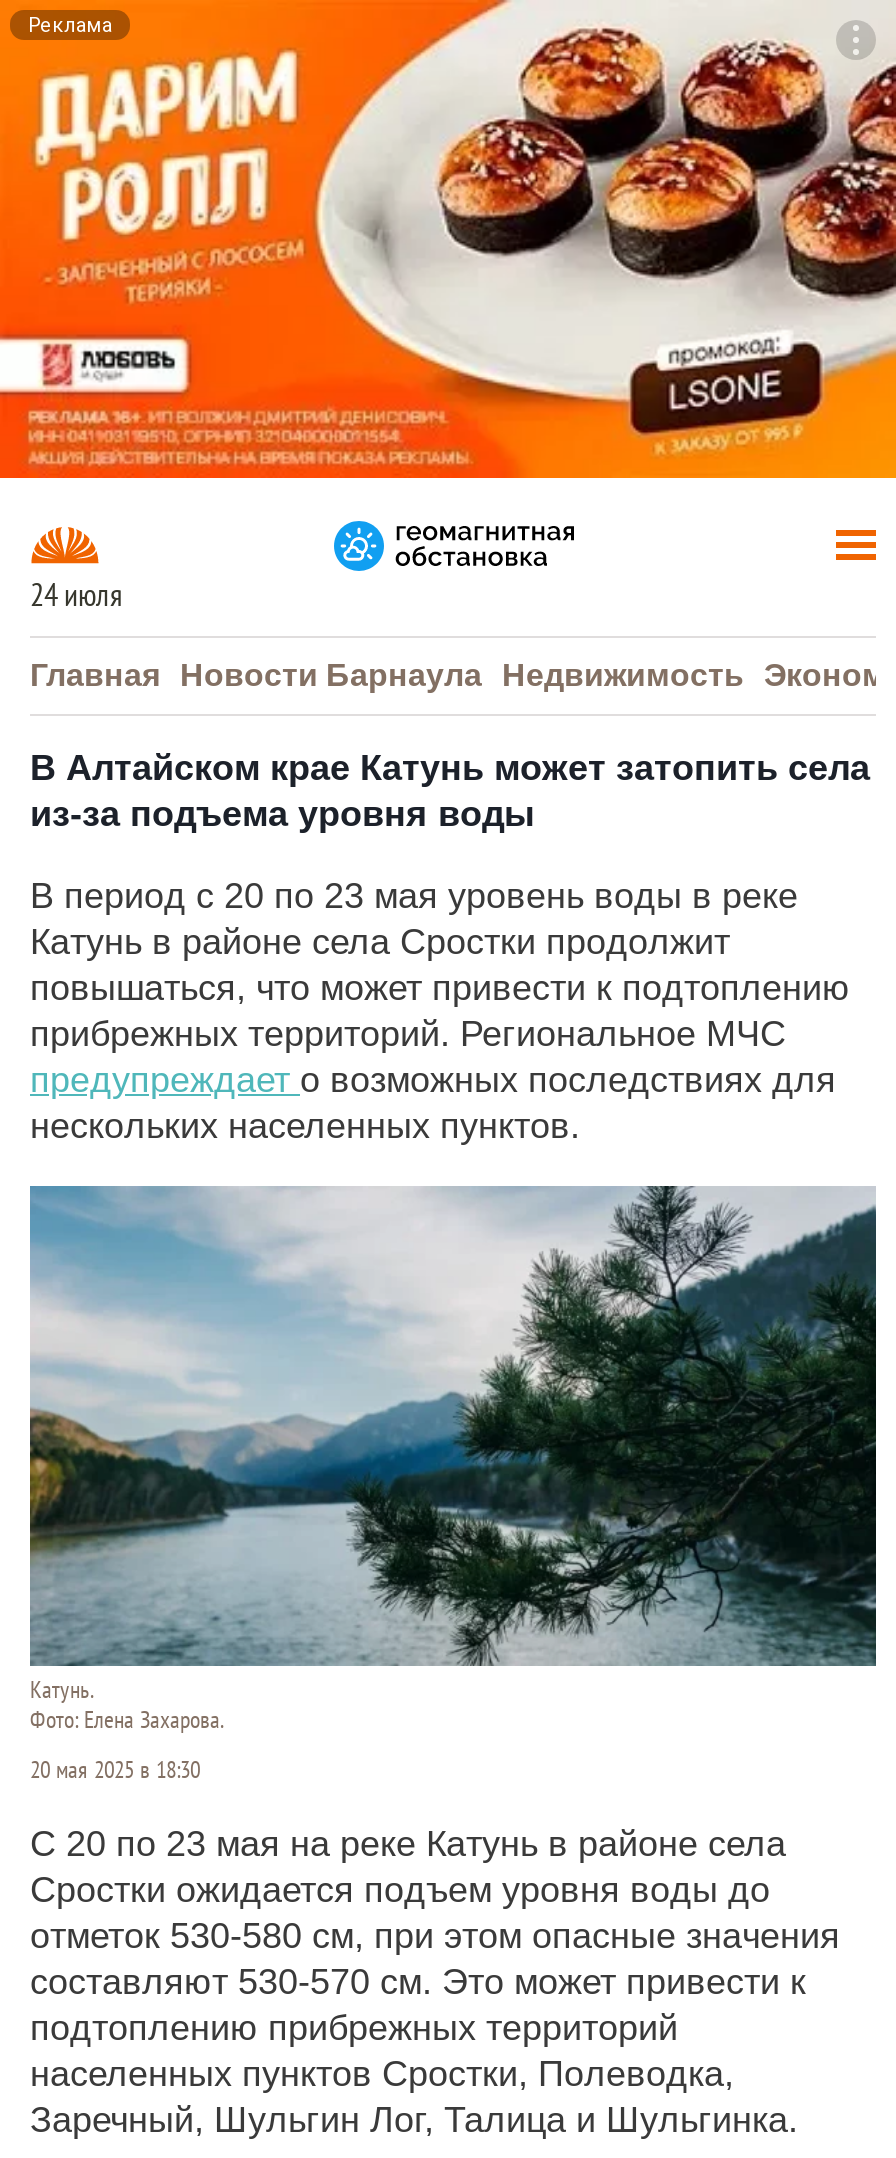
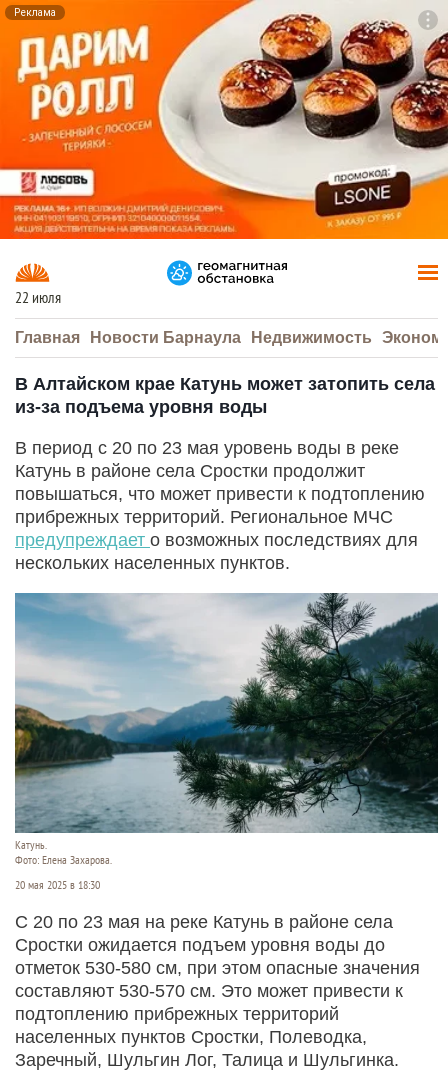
- 24 июля
+ 22 июля
